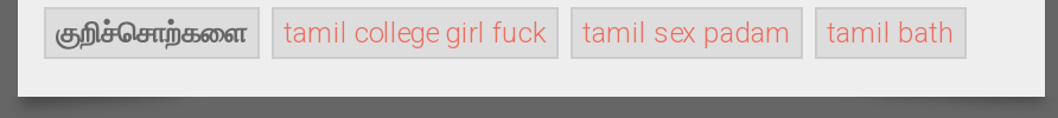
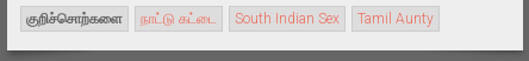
- tamil college girl fuck
- tamil sex padam
- tamil bath
+ நாட்டு கட்டை
+ South Indian Sex
+ Tamil Aunty
